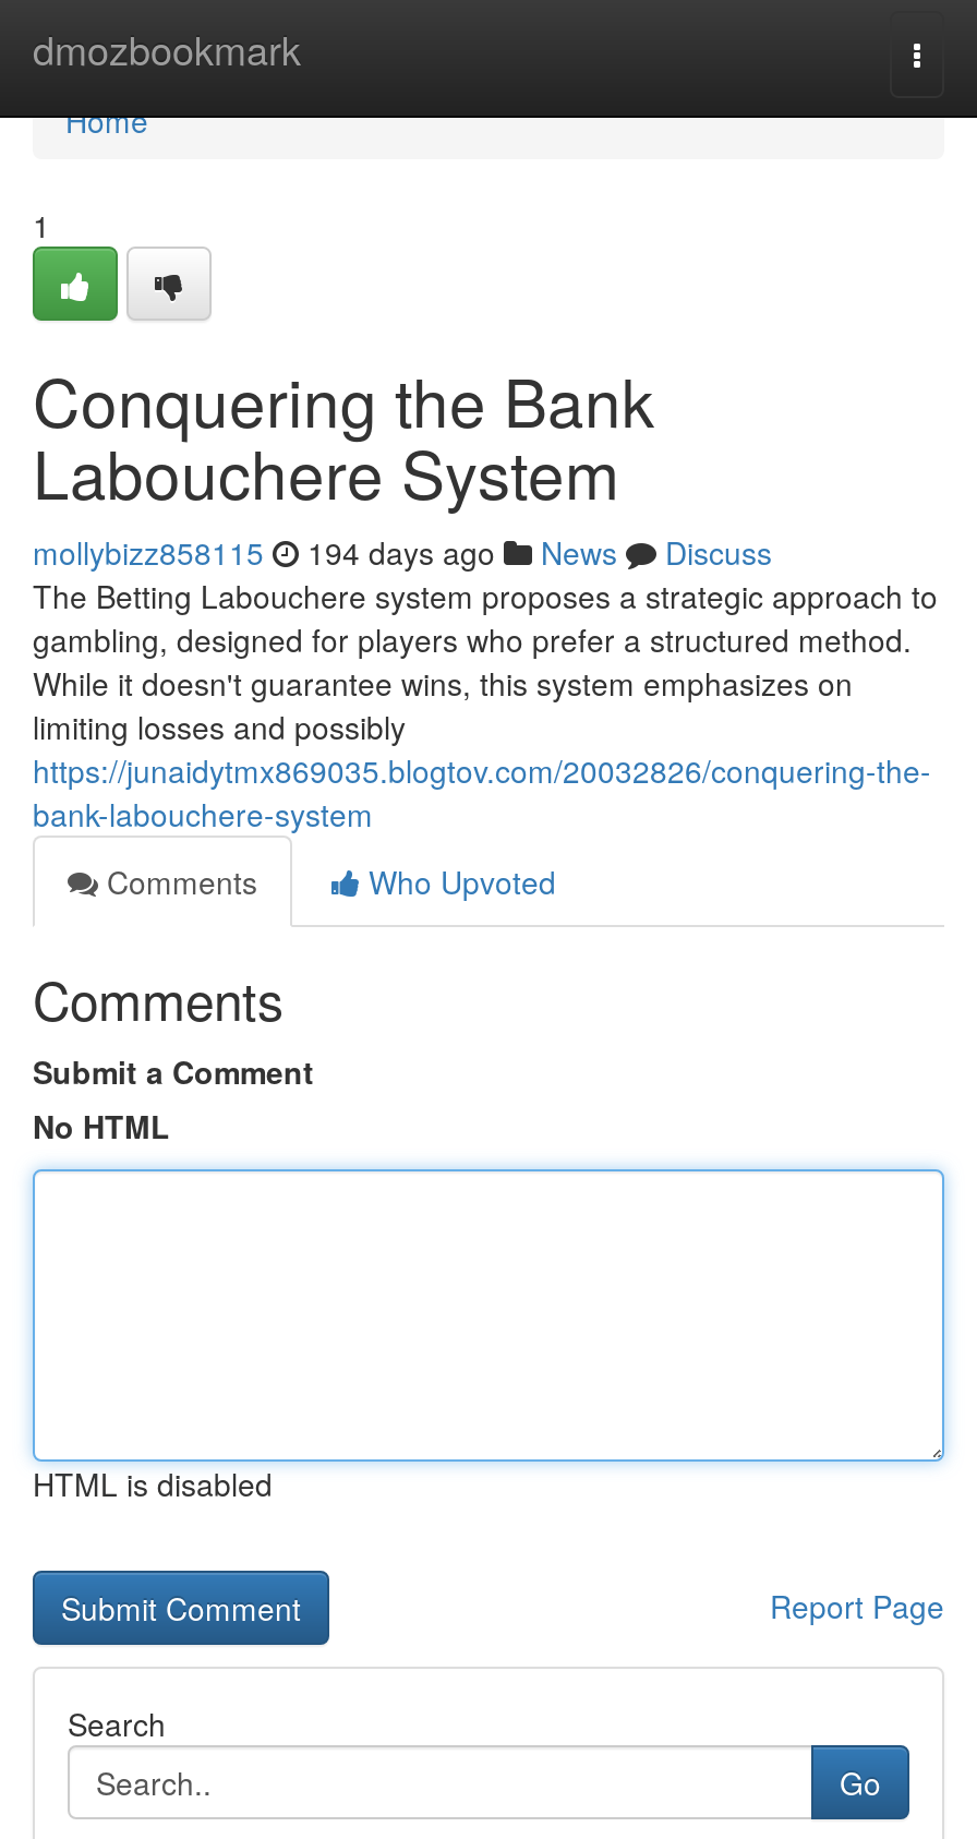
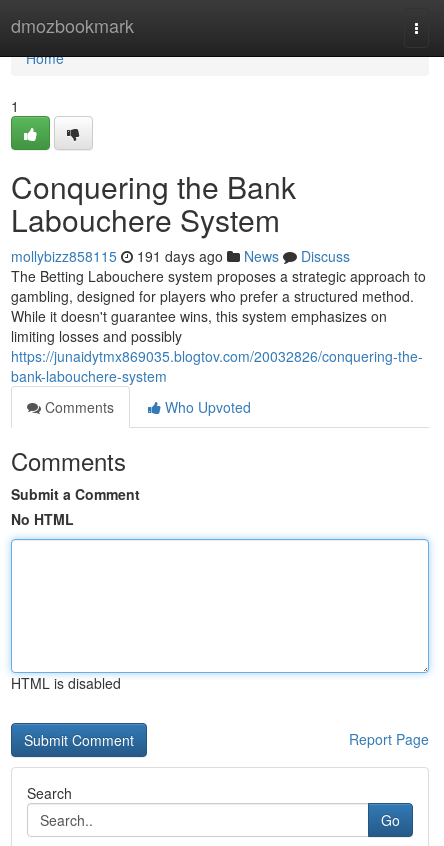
- mollybizz858115 194 days ago News Discuss
+ mollybizz858115 191 days ago News Discuss
